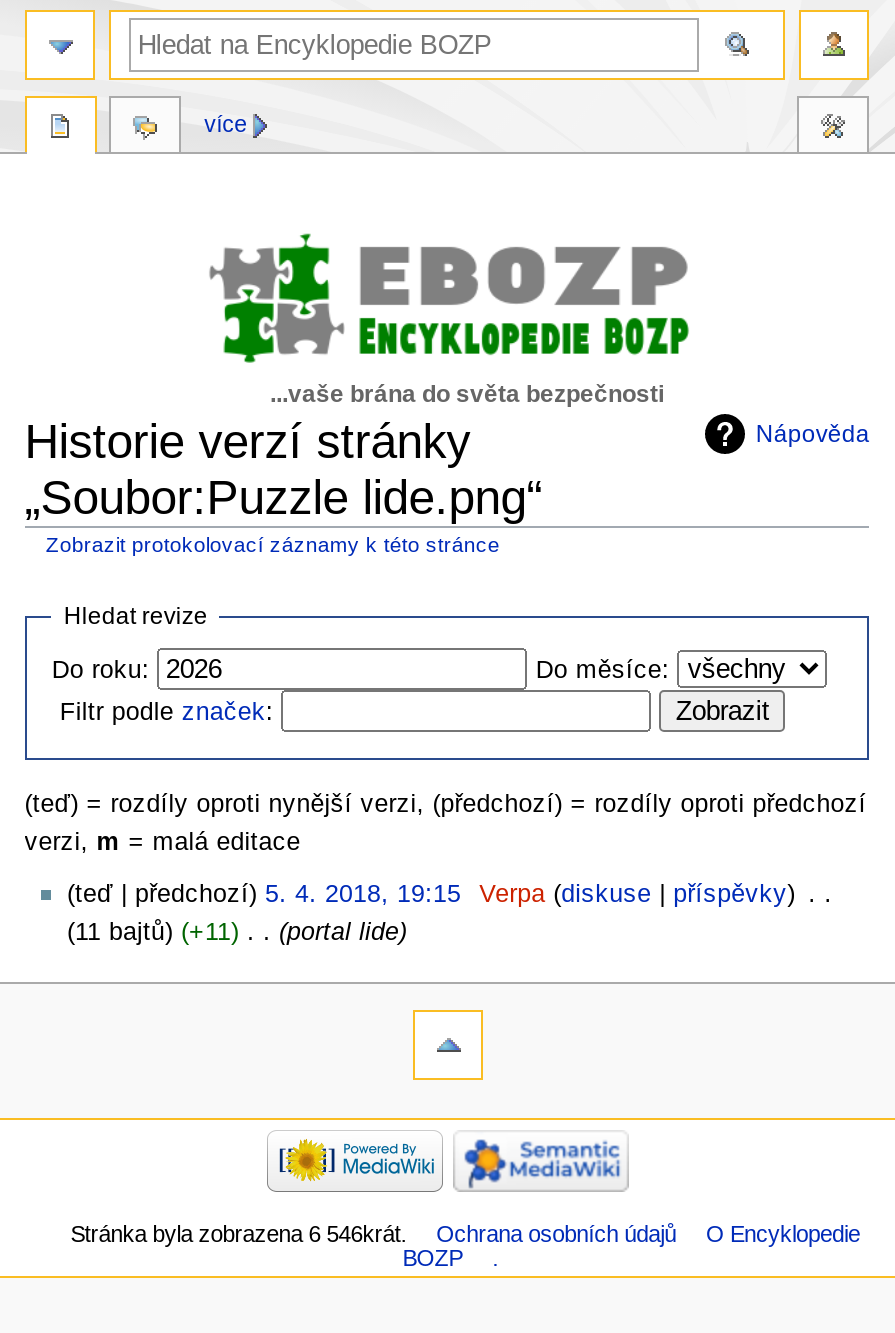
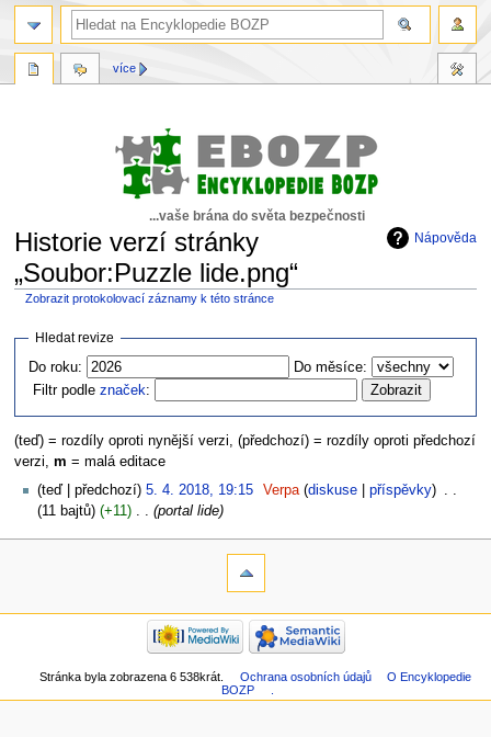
- Stránka byla zobrazena 6 546krát.
+ Stránka byla zobrazena 6 538krát.
